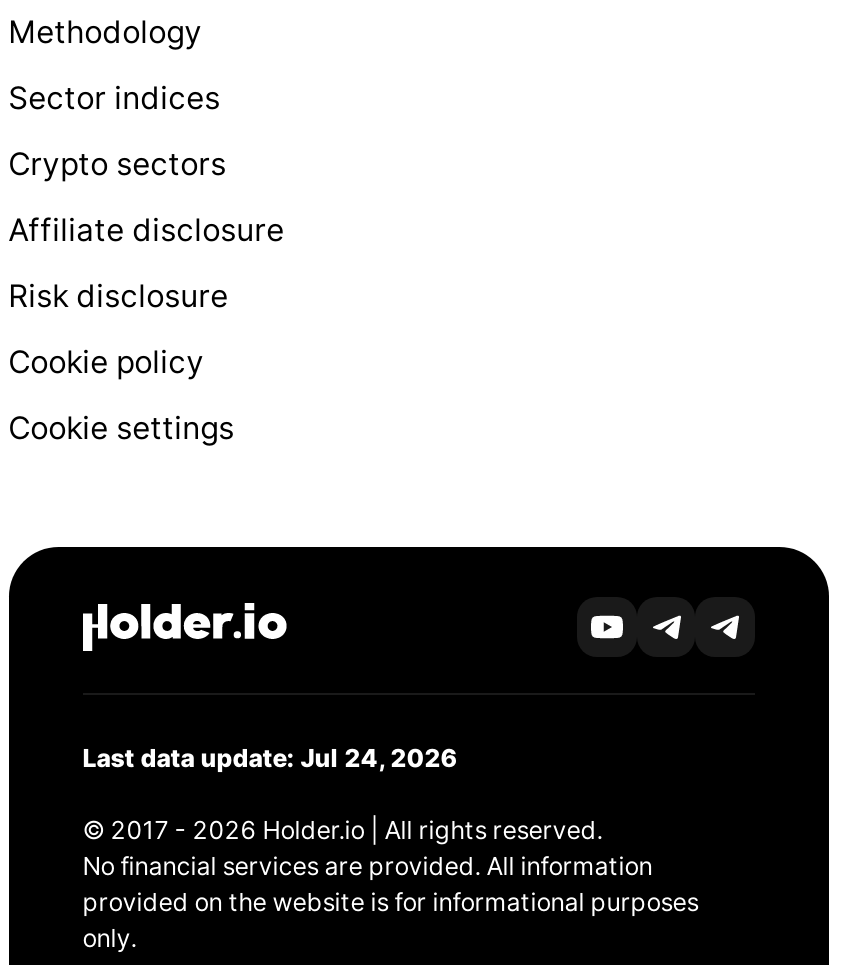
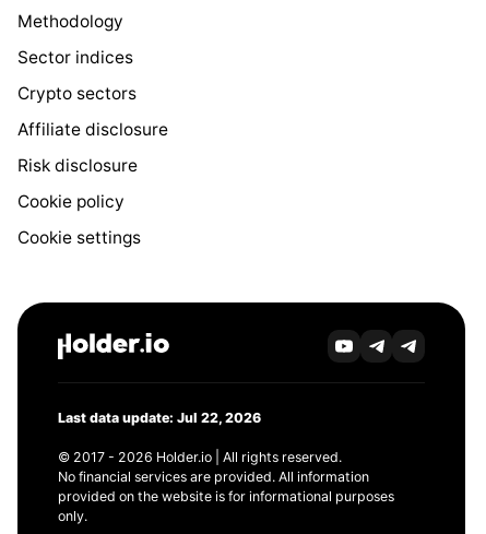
- Last data update: Jul 24, 2026
+ Last data update: Jul 22, 2026
